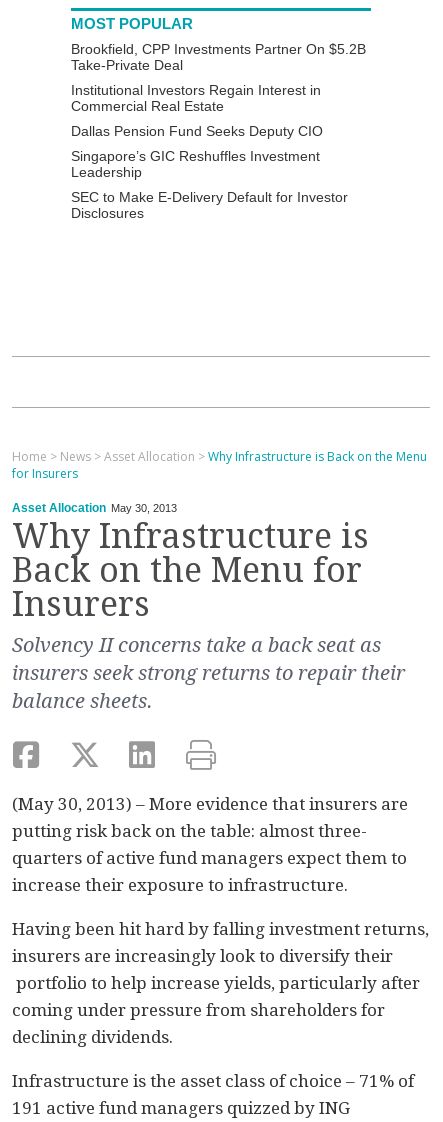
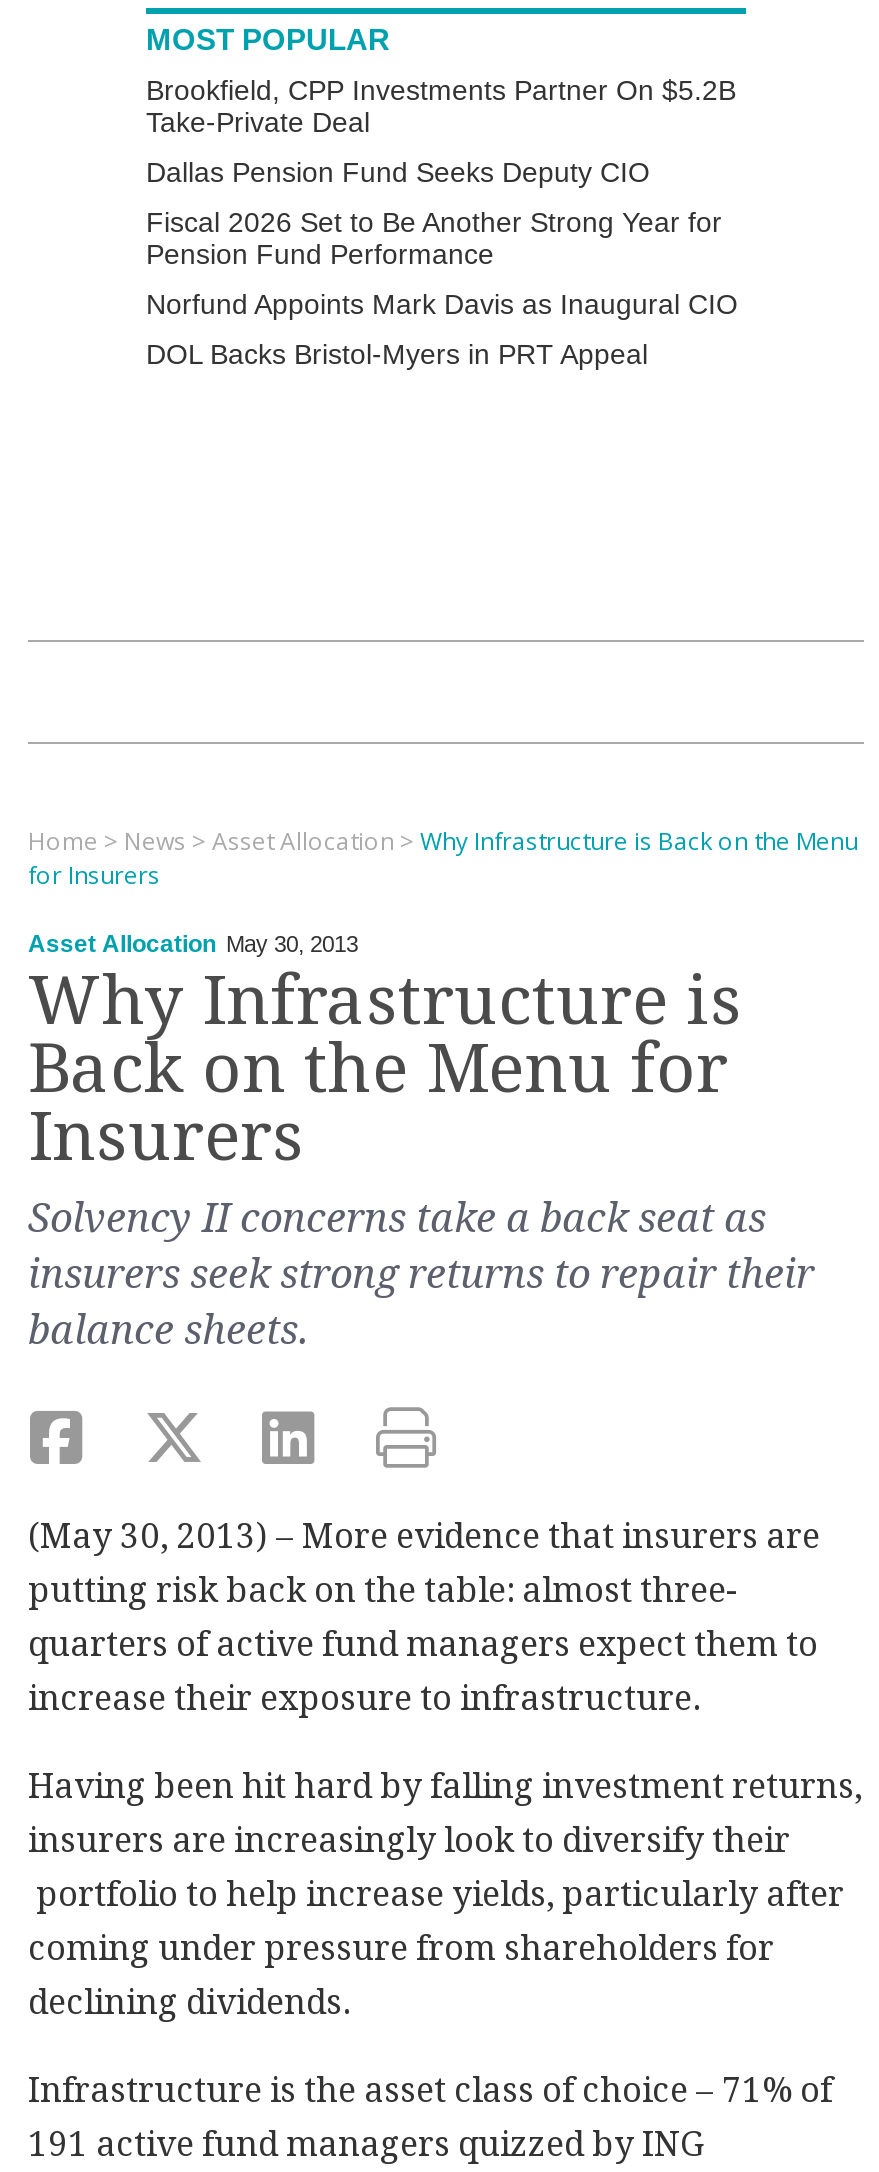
- Institutional Investors Regain Interest in
- Commercial Real Estate

- Singapore’s GIC Reshuffles Investment
- Leadership
- SEC to Make E-Delivery Default for Investor
- Disclosures
+ Fiscal 2026 Set to Be Another Strong Year for
+ Pension Fund Performance
+ Norfund Appoints Mark Davis as Inaugural CIO
+ DOL Backs Bristol-Myers in PRT Appeal
